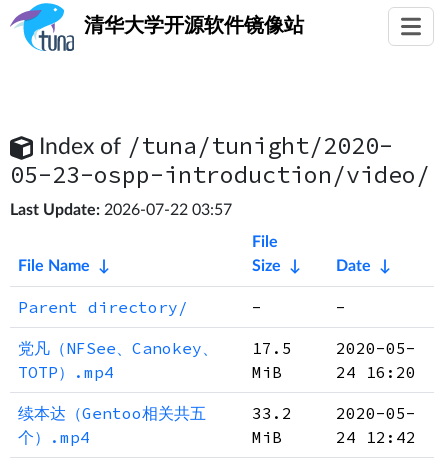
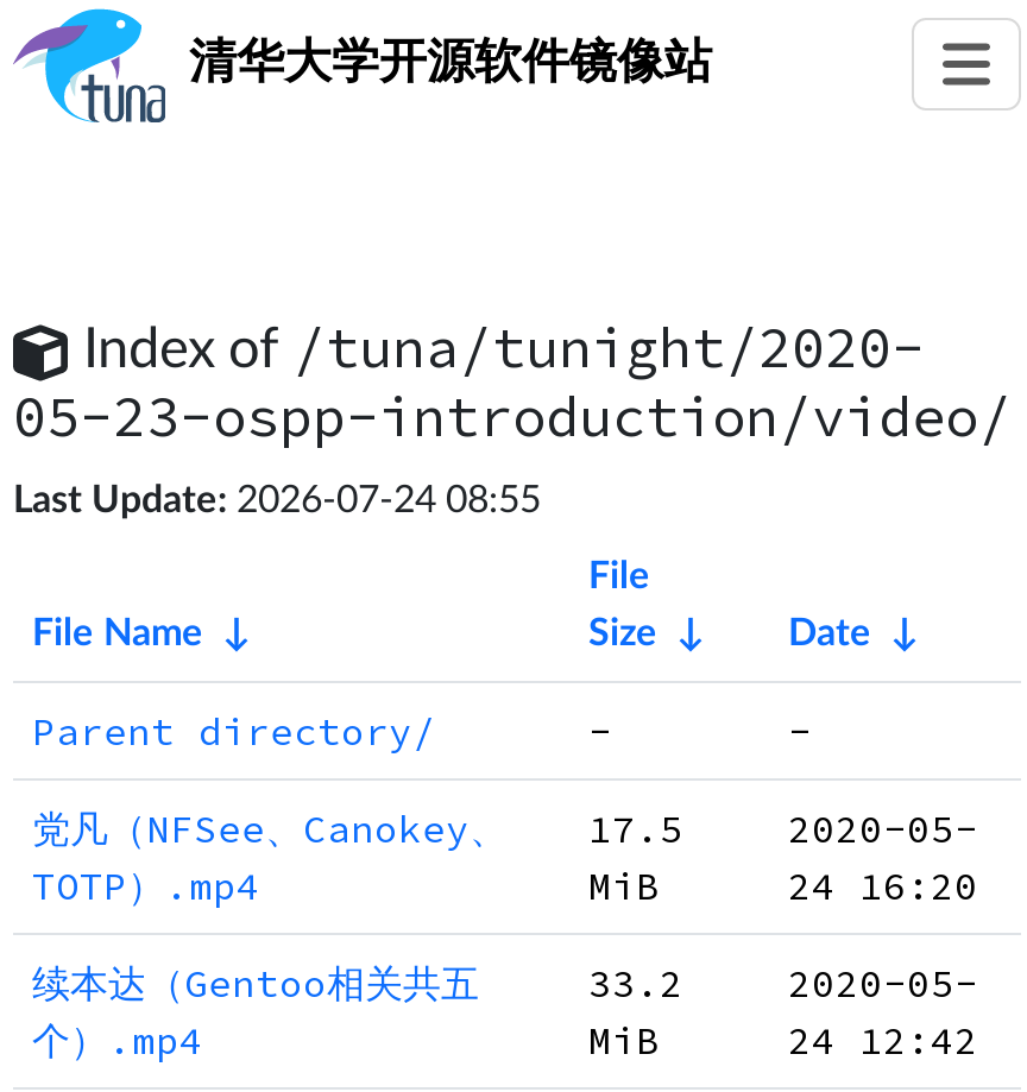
- Last Update: 2026-07-22 03:57
+ Last Update: 2026-07-24 08:55
